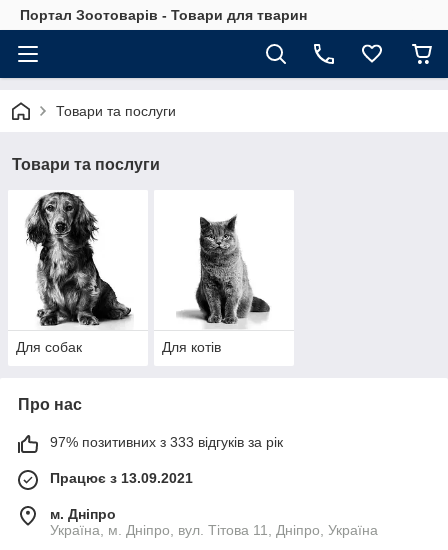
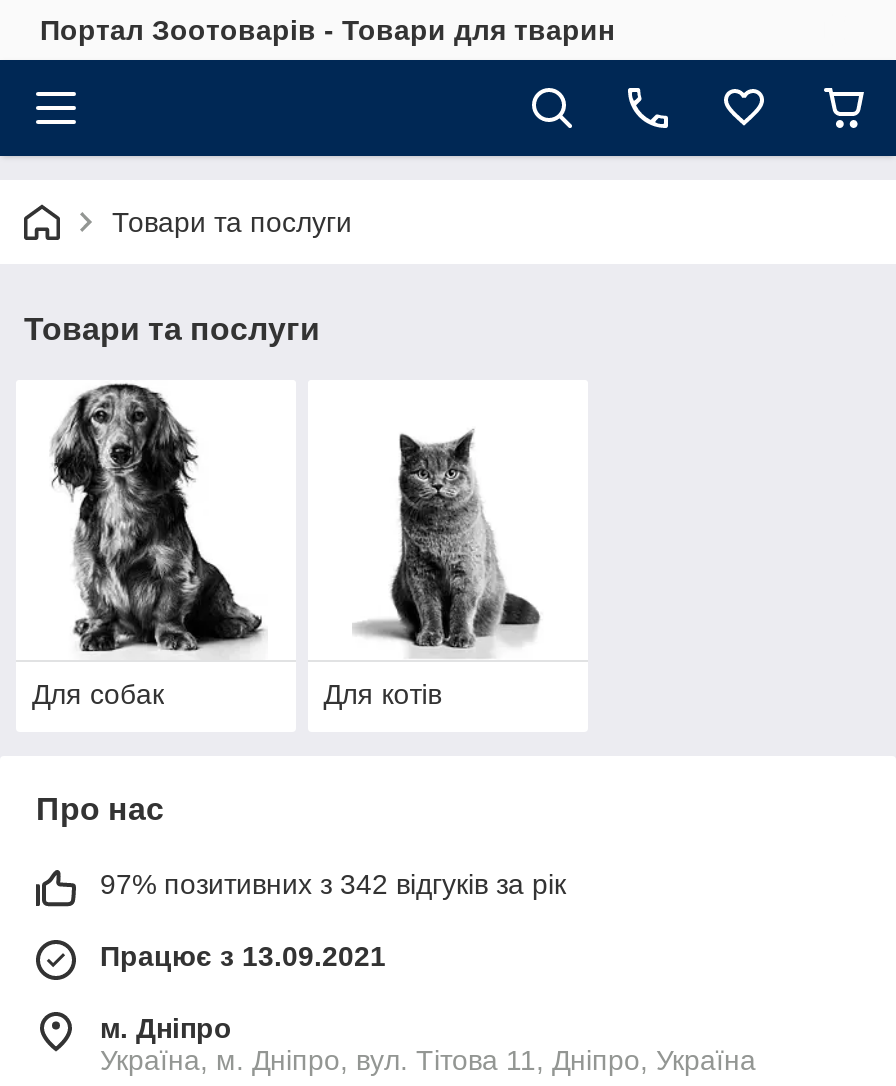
- 97% позитивних з 333 відгуків за рік
+ 97% позитивних з 342 відгуків за рік
